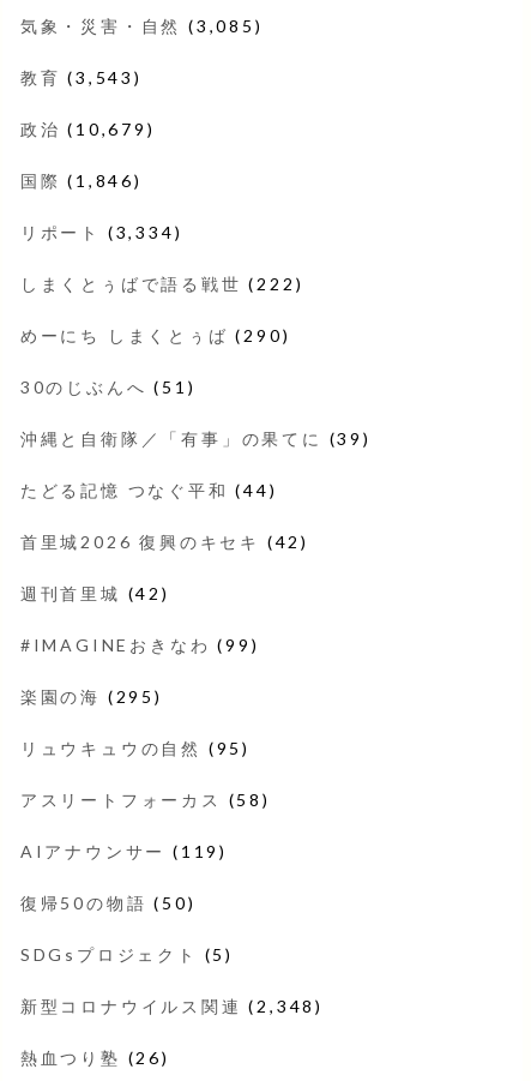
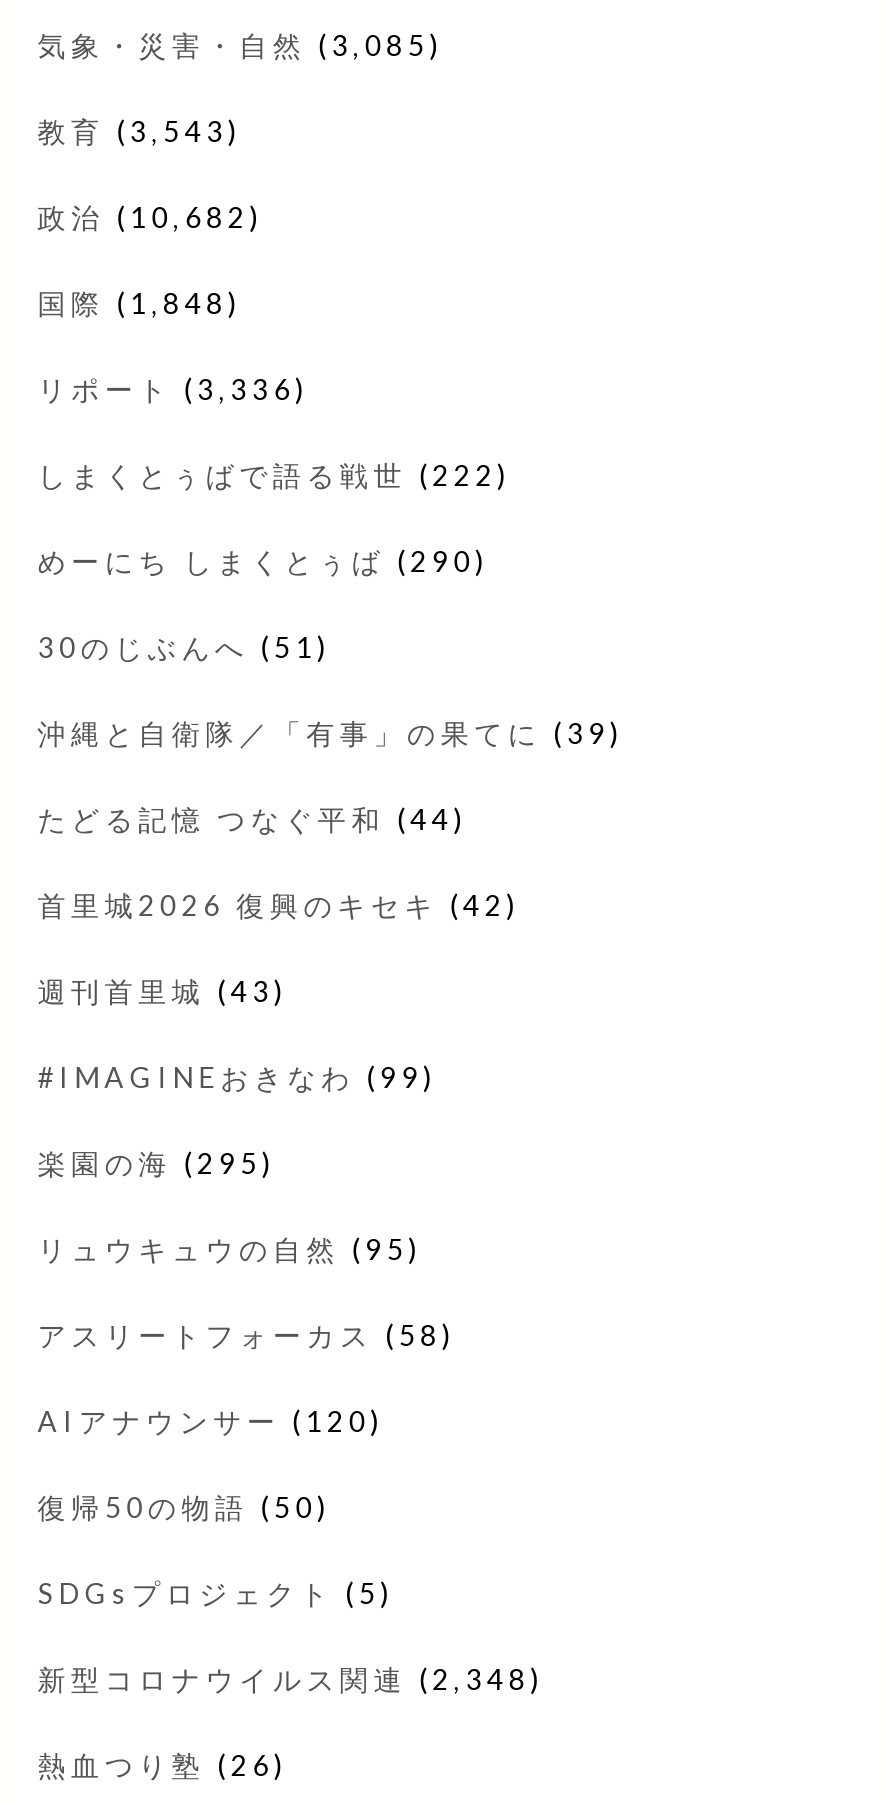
- 政治(10,679)
+ 政治(10,682)

- 国際(1,846)
+ 国際(1,848)

- リポート(3,334)
+ リポート(3,336)

- 週刊首里城(42)
+ 週刊首里城(43)

- AIアナウンサー(119)
+ AIアナウンサー(120)
